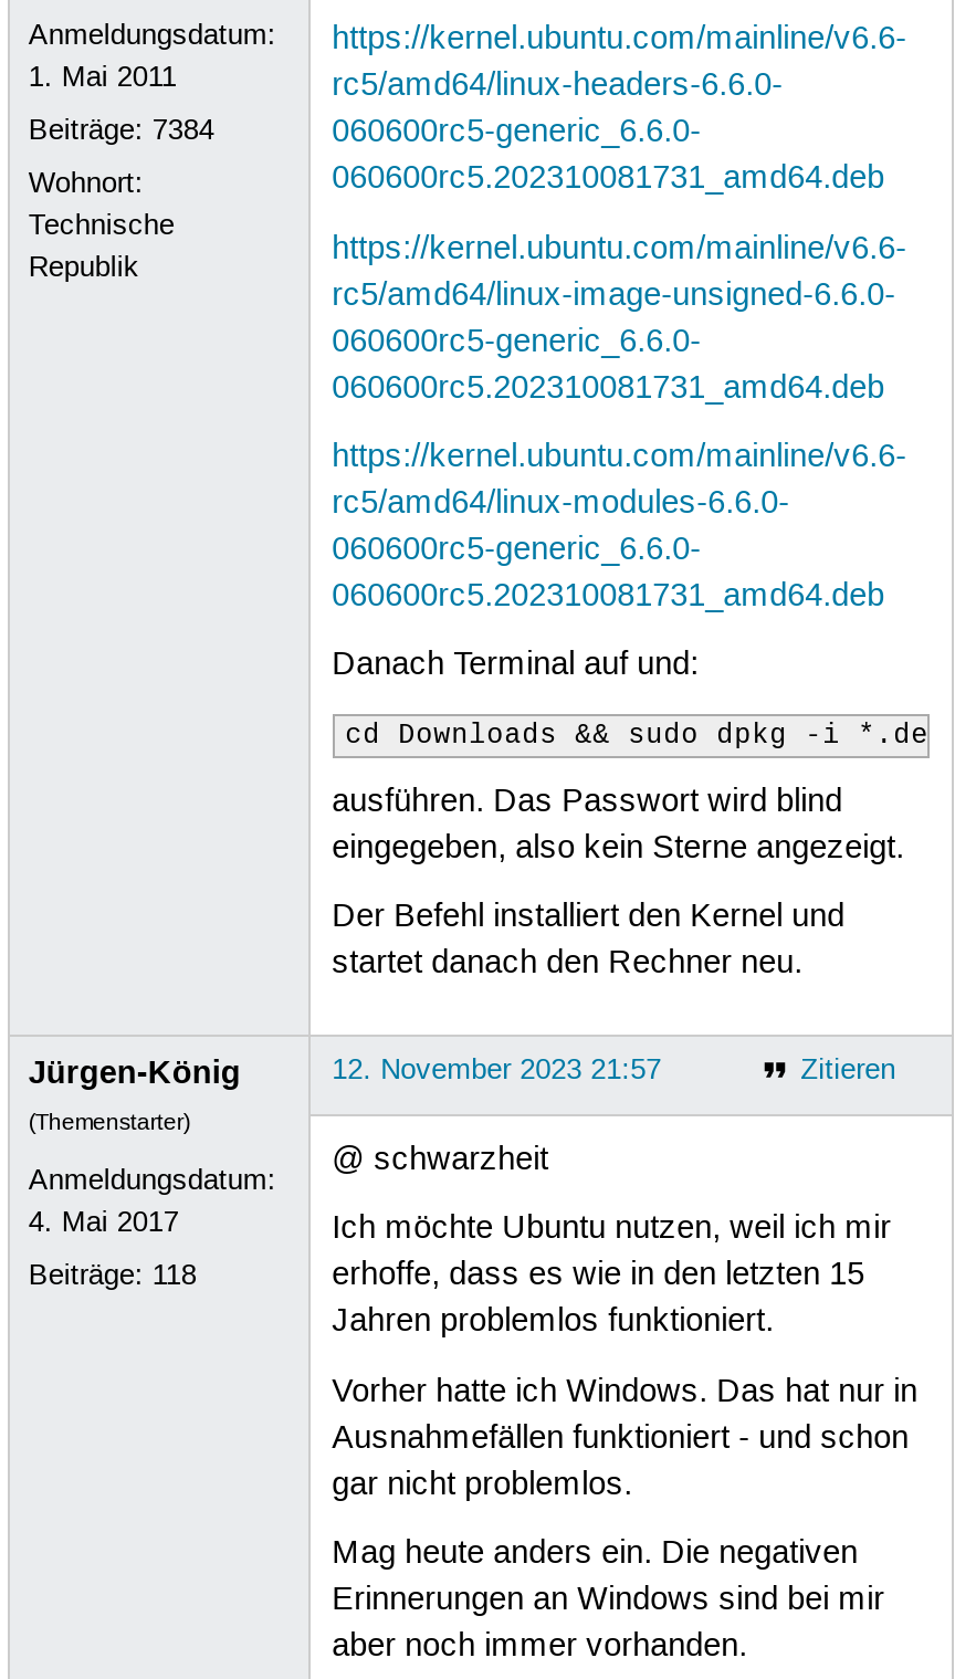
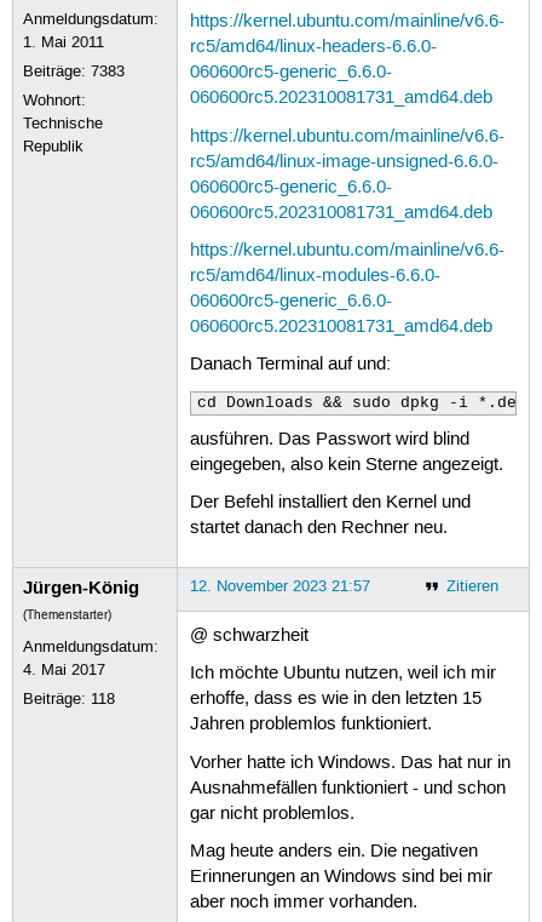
- Beiträge: 7384
+ Beiträge: 7383
